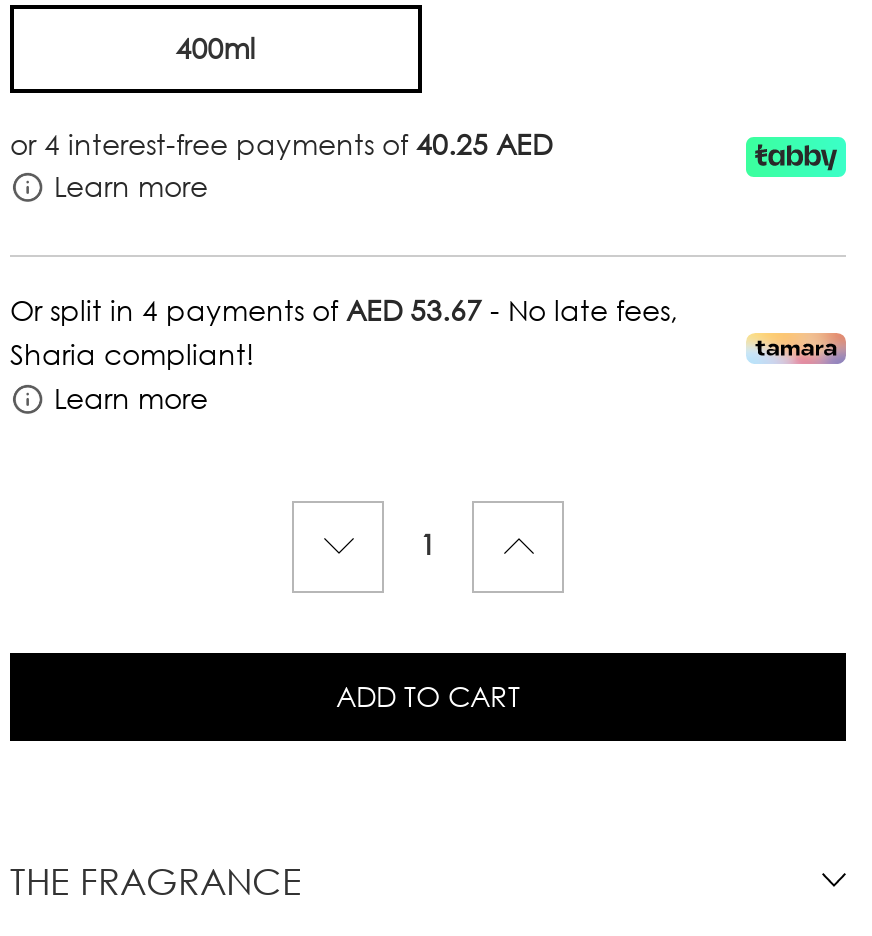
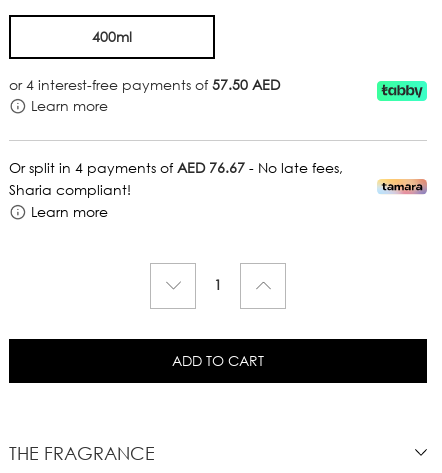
- or 4 interest-free payments of 40.25 AED
+ or 4 interest-free payments of 57.50 AED

- Or split in 4 payments of AED 53.67 - No late fees,
+ Or split in 4 payments of AED 76.67 - No late fees,
